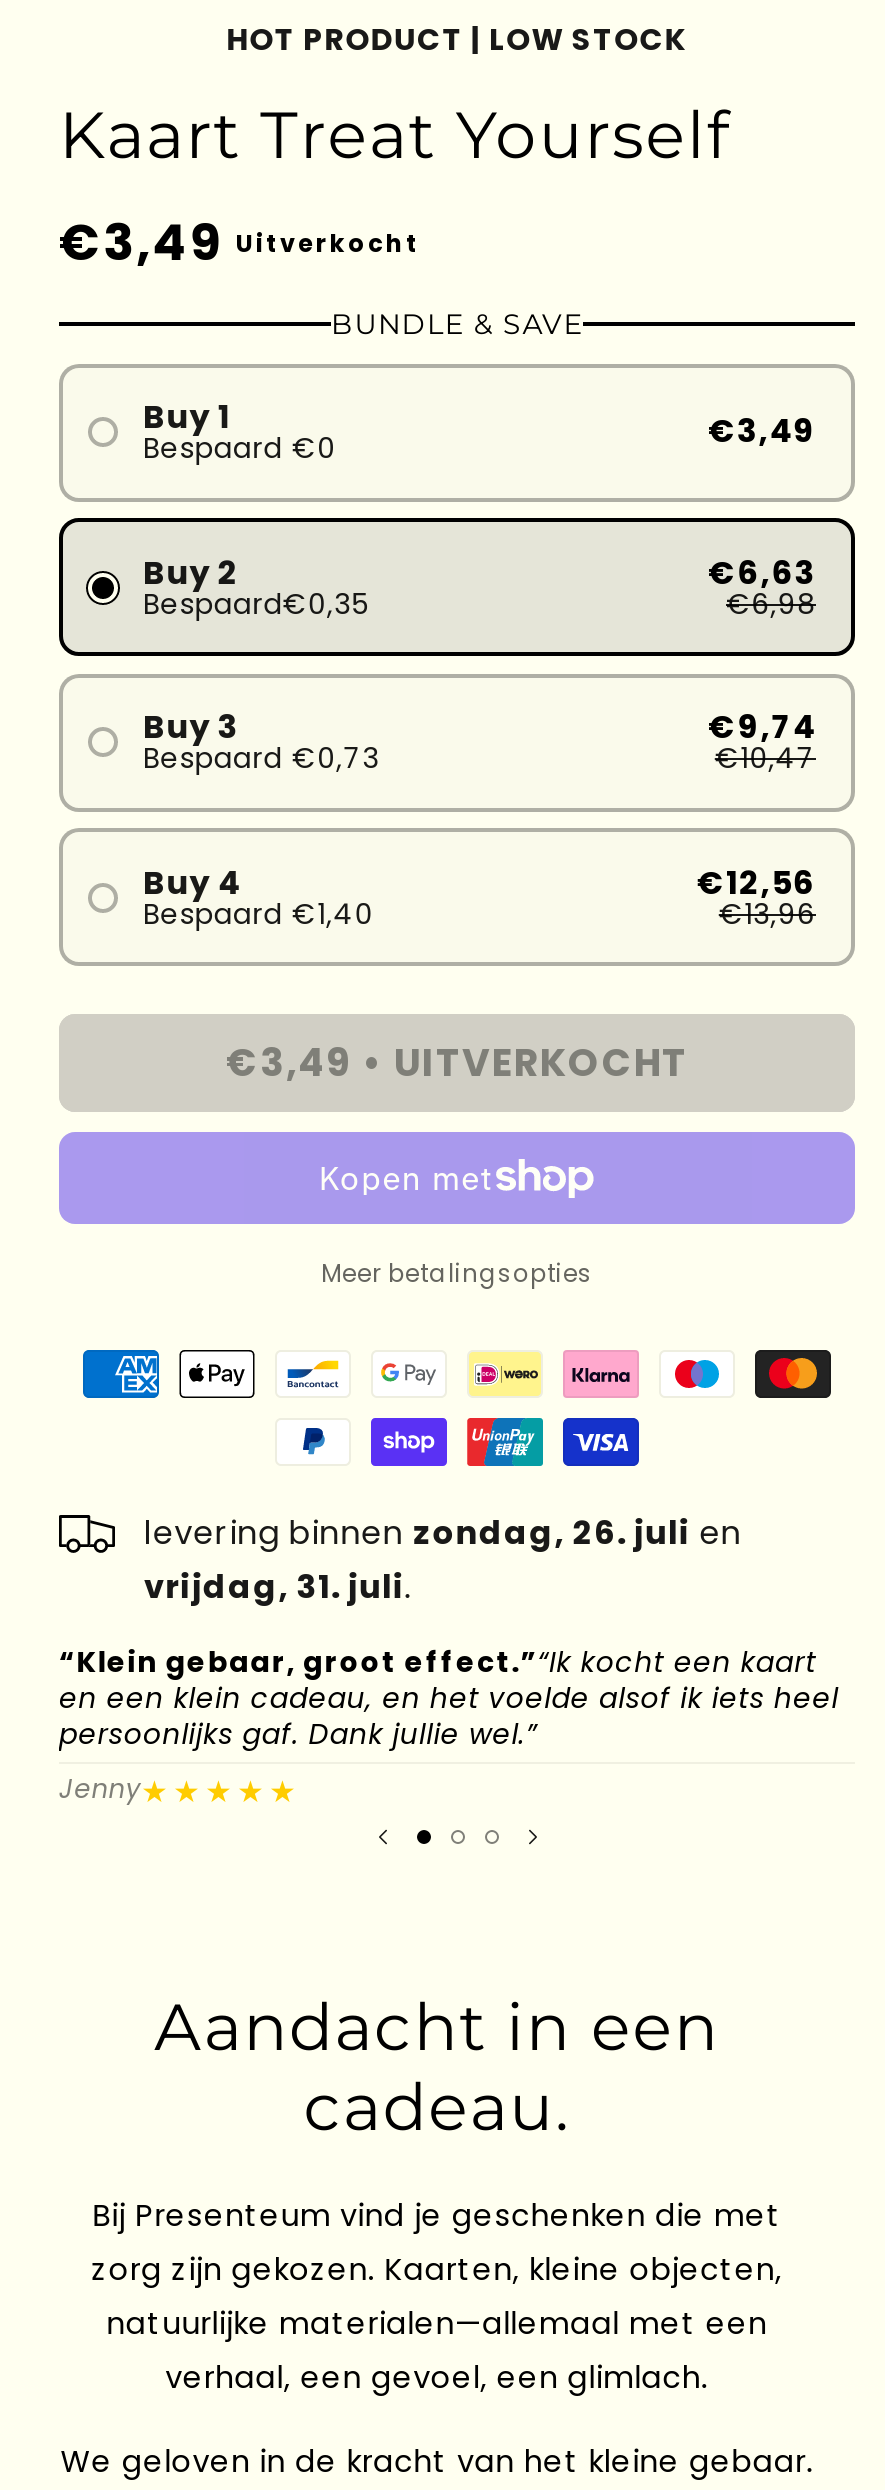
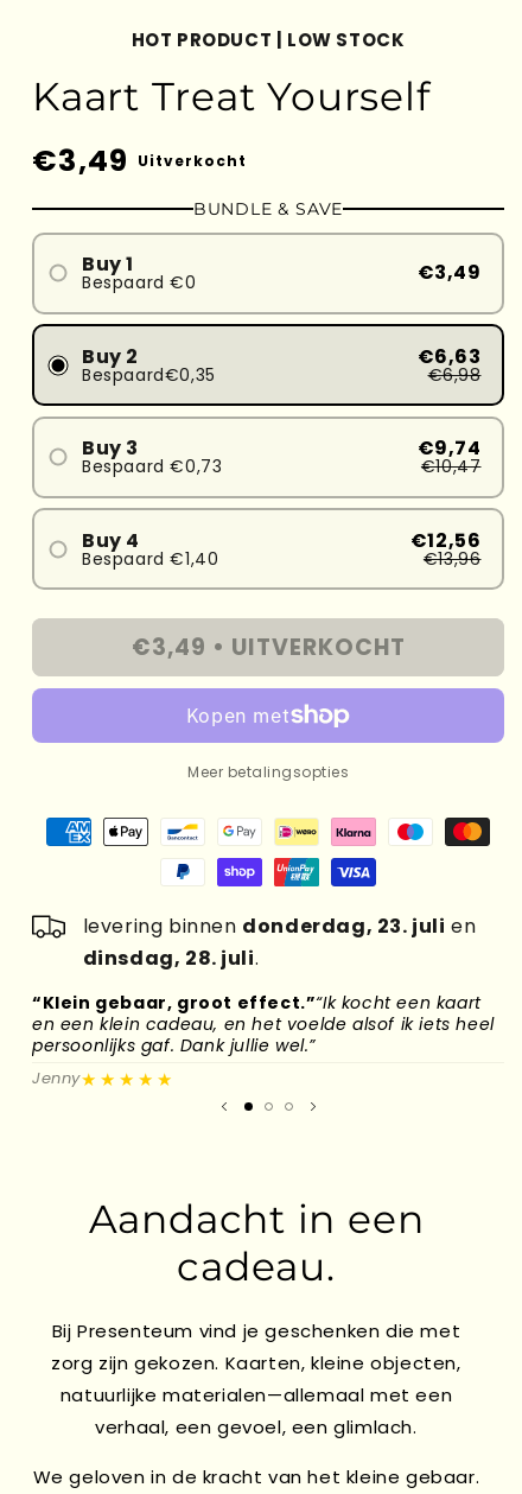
- levering binnen zondag, 26. juli en
+ levering binnen donderdag, 23. juli en

- vrijdag, 31. juli.
+ dinsdag, 28. juli.
